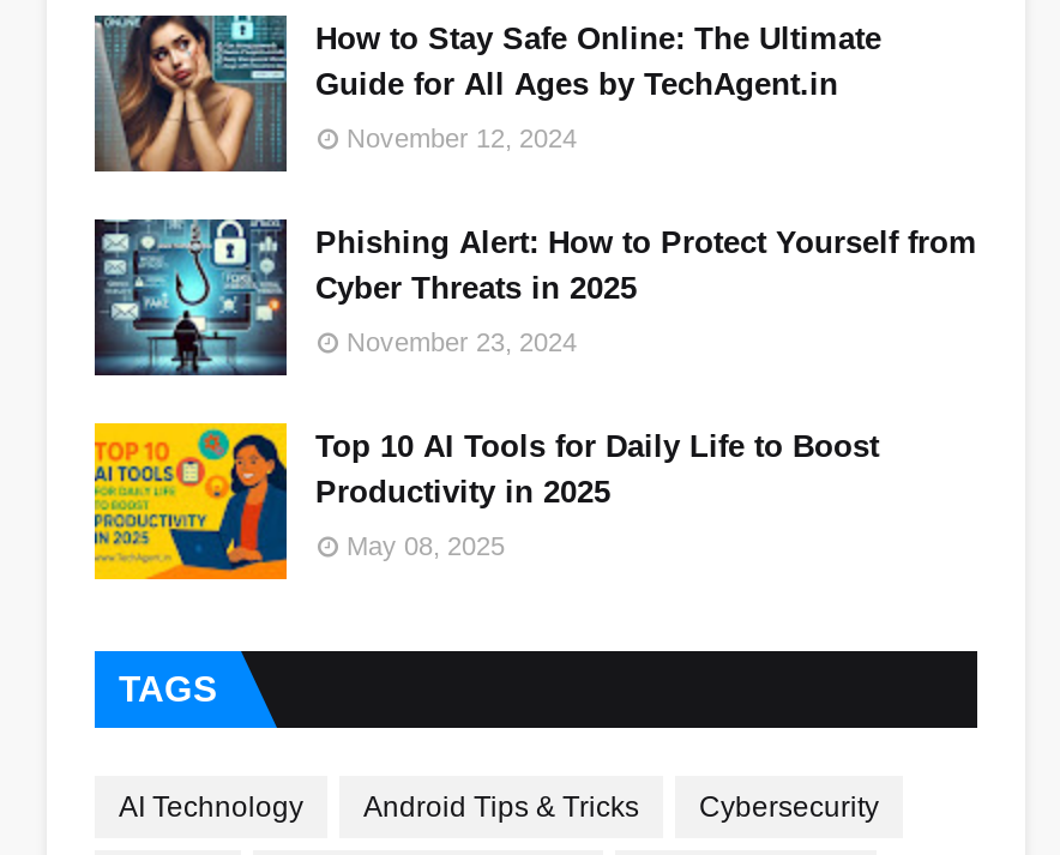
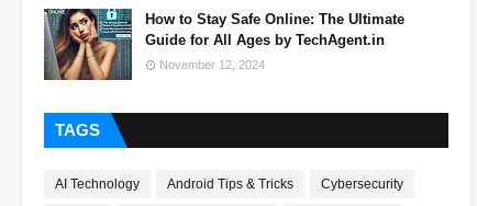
- [image]
- Phishing Alert: How to Protect Yourself from
- Cyber Threats in 2025
- November 23, 2024
- Top 10 AI Tools for Daily Life to Boost
- Productivity in 2025
- May 08, 2025

- [image]
